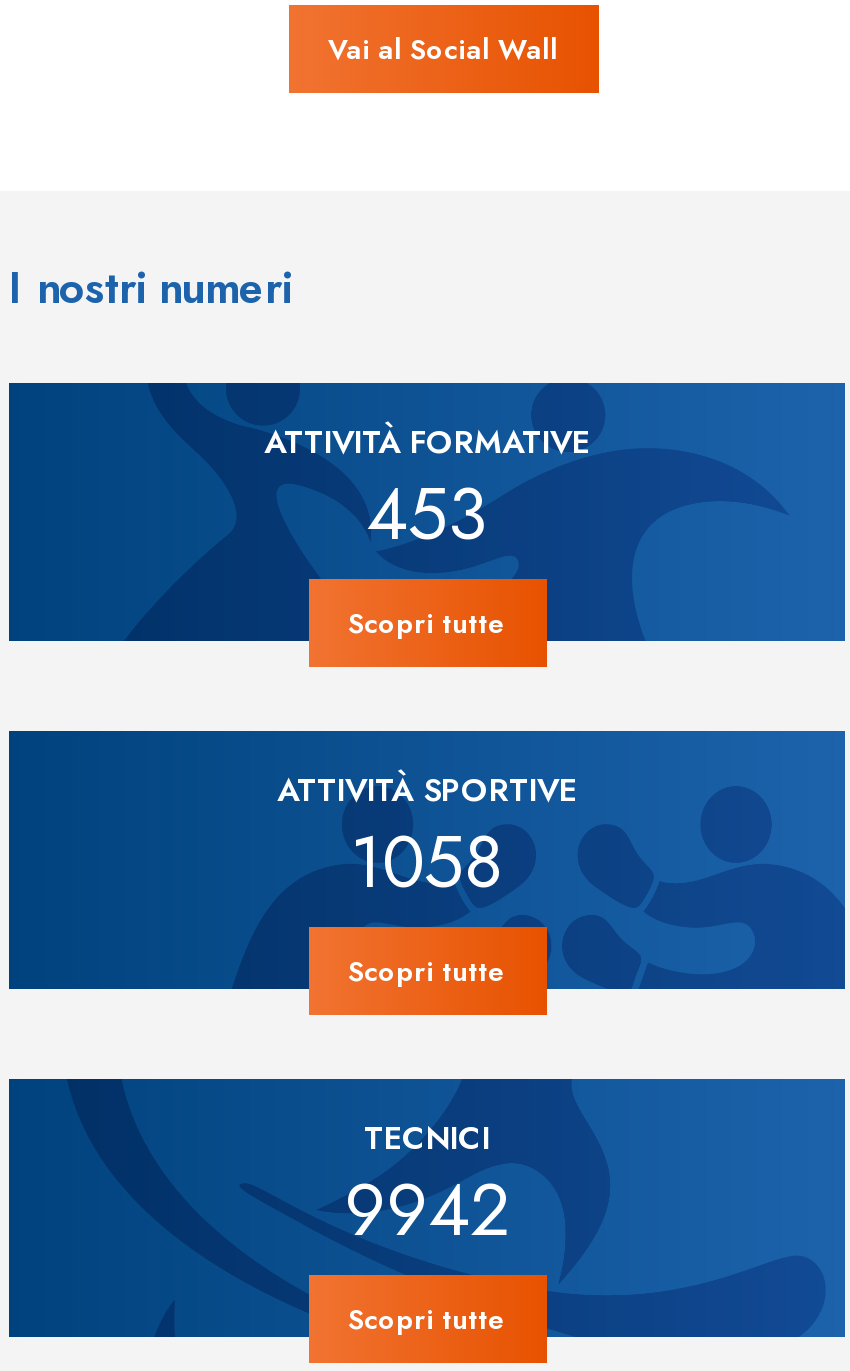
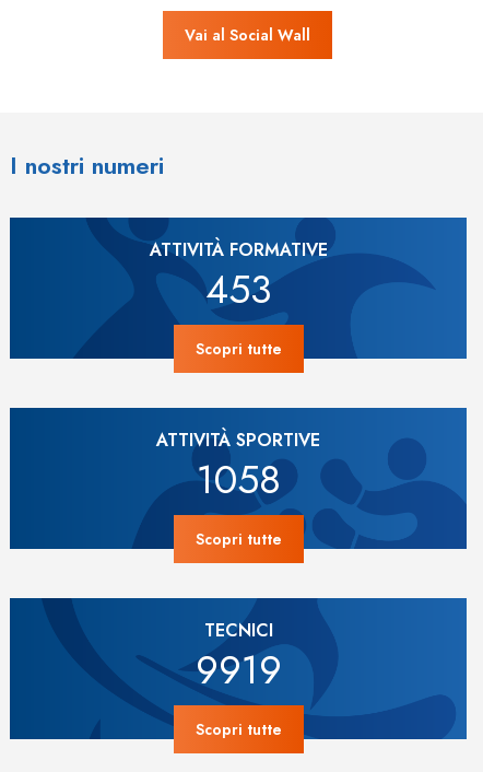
- 9942
+ 9919
